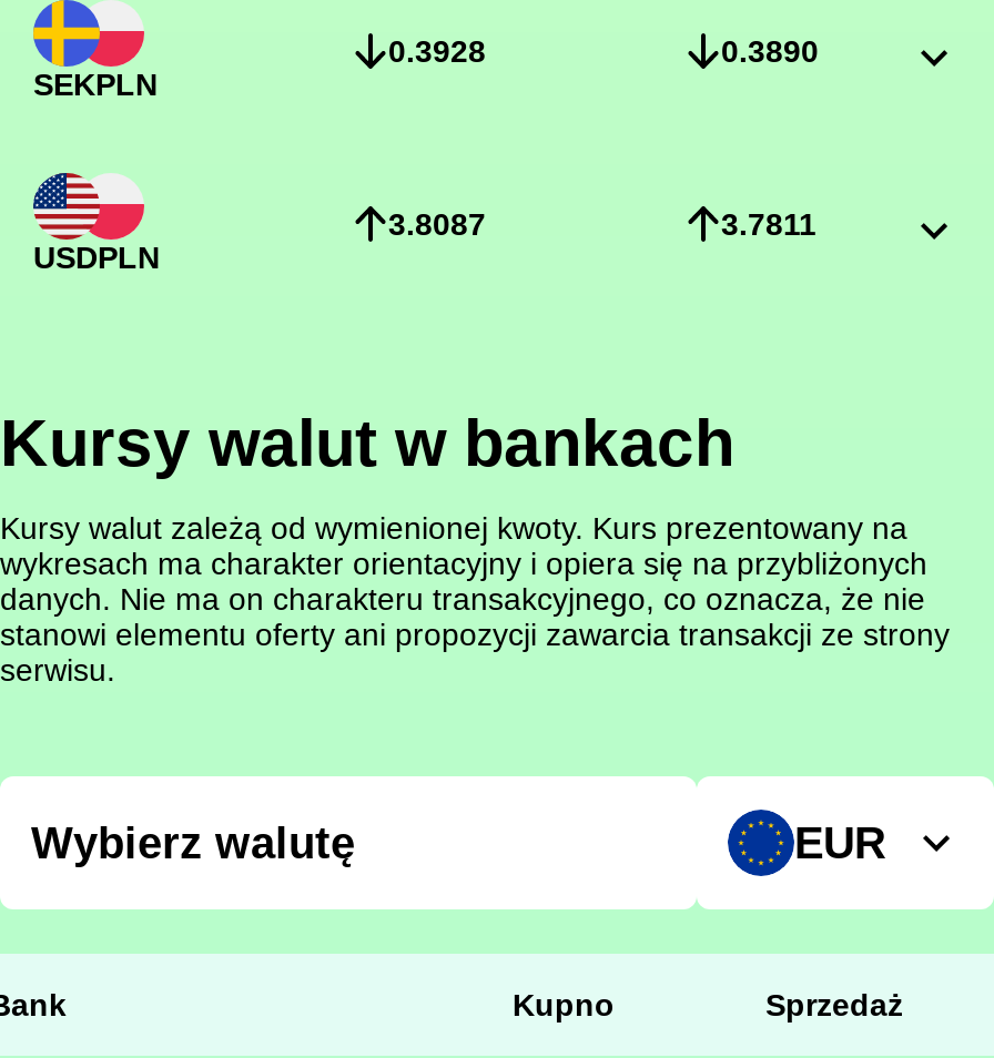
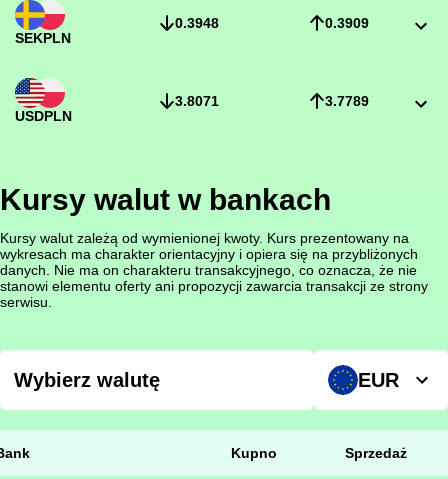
- 0.3928
+ 0.3948

- 0.3890
+ 0.3909

- 3.8087
+ 3.8071

- 3.7811
+ 3.7789
